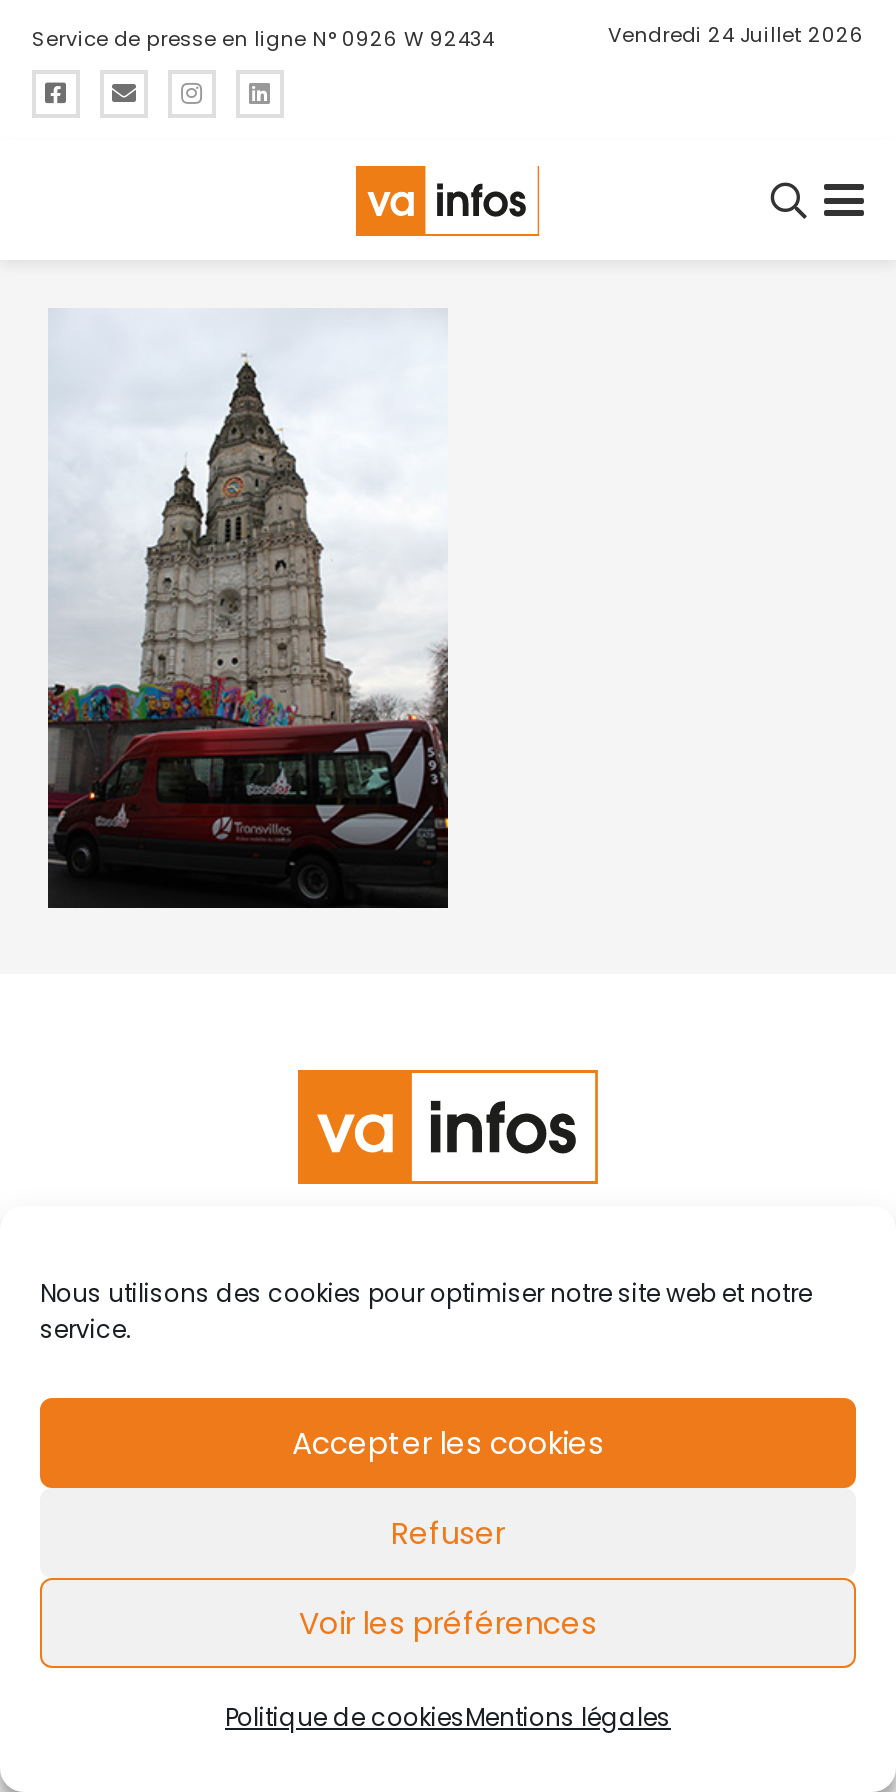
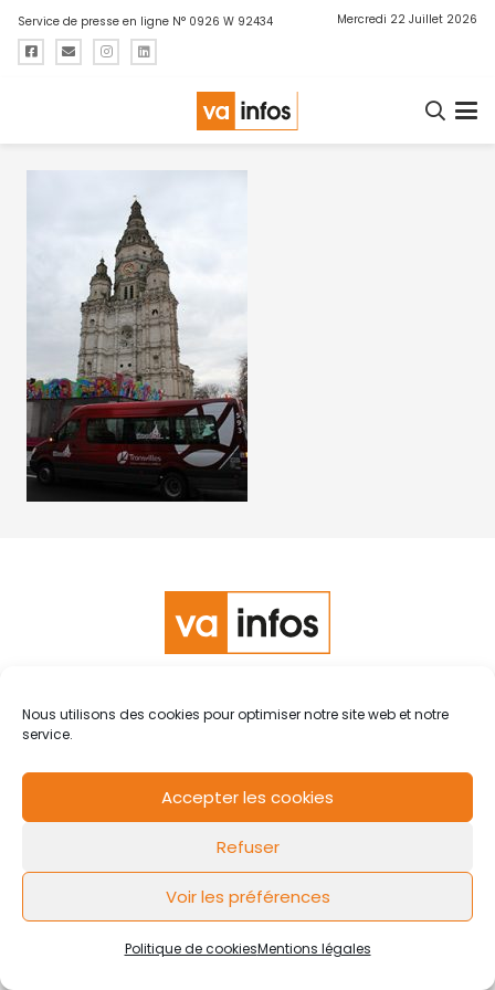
- Vendredi 24 Juillet 2026
+ Mercredi 22 Juillet 2026
